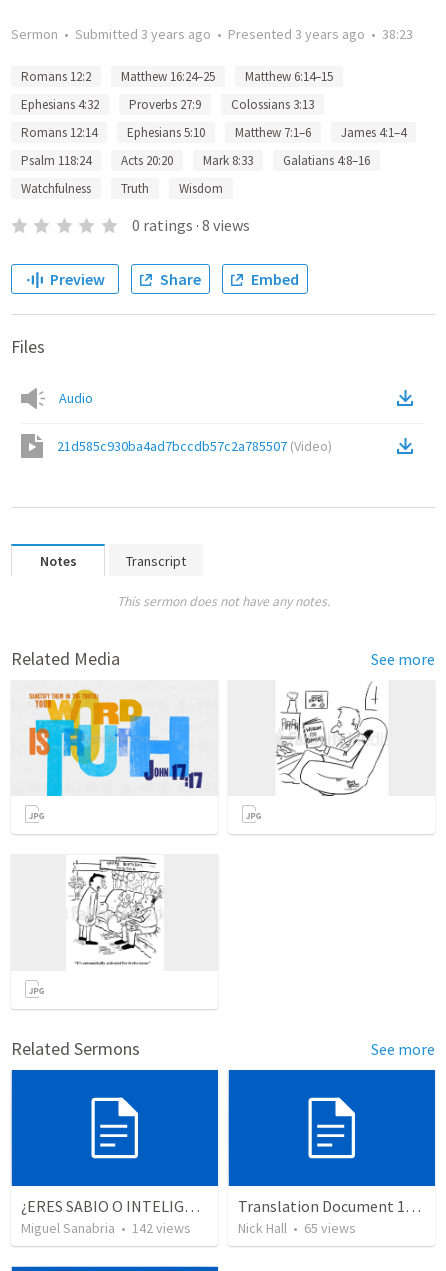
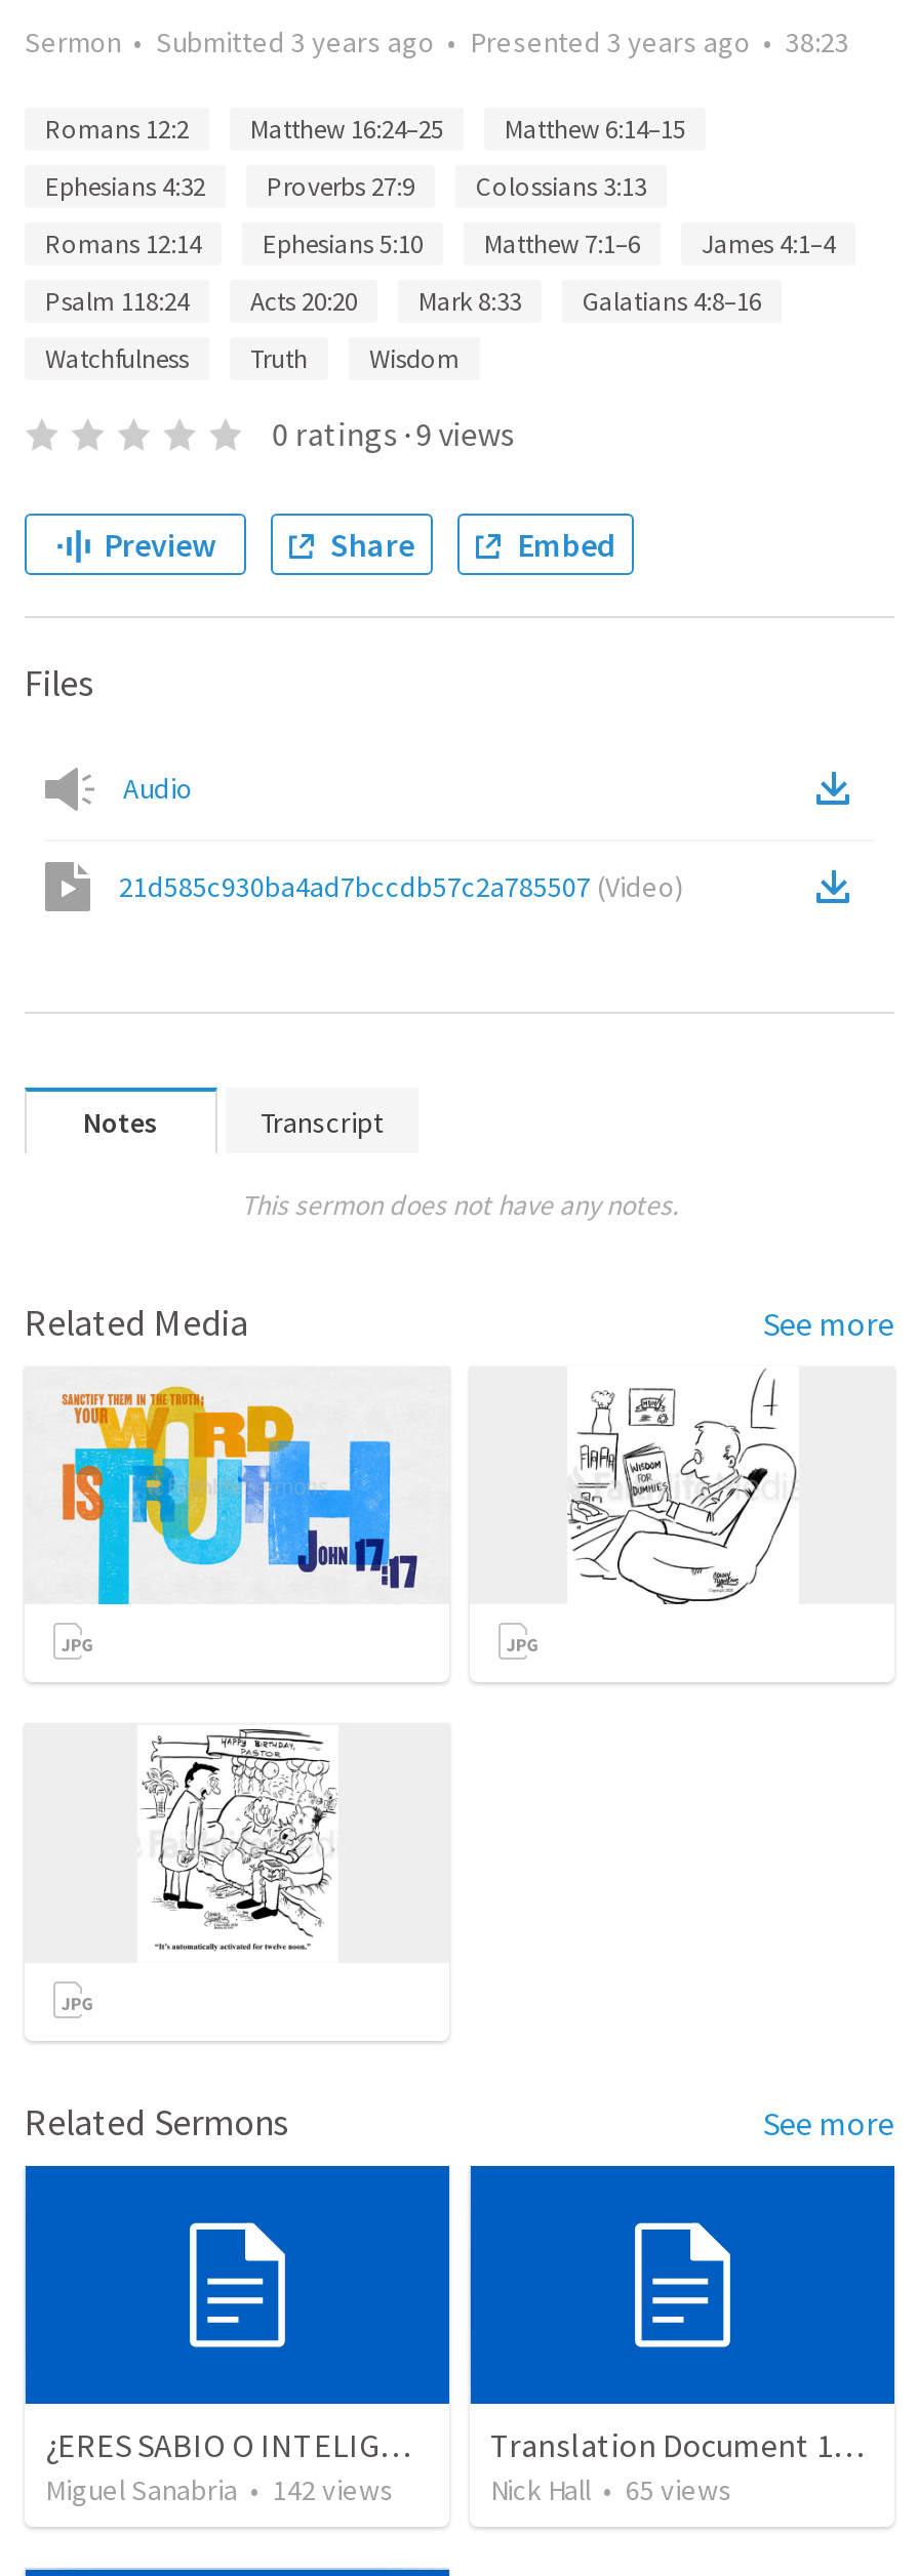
- 0 ratings · 8 views
+ 0 ratings · 9 views
